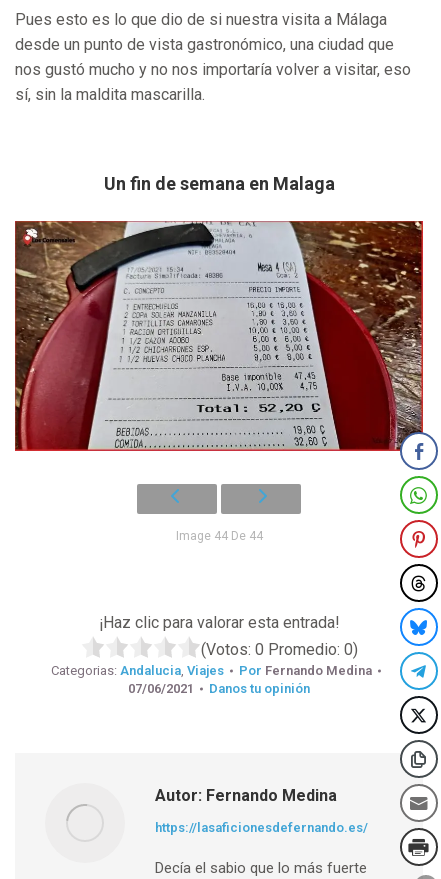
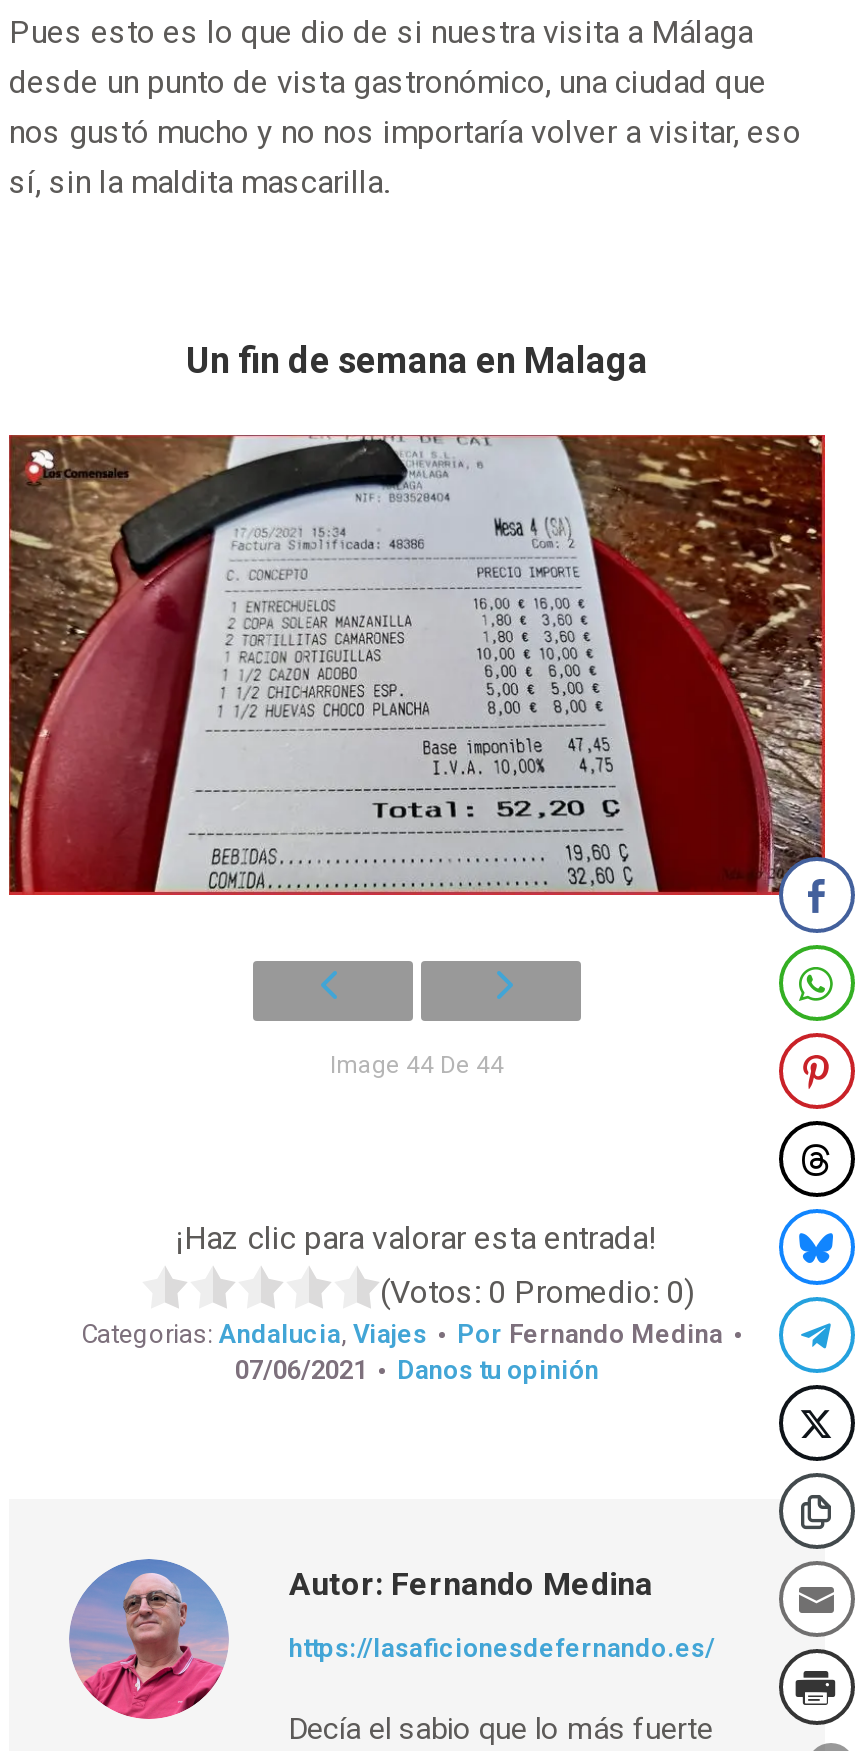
+ [image]
